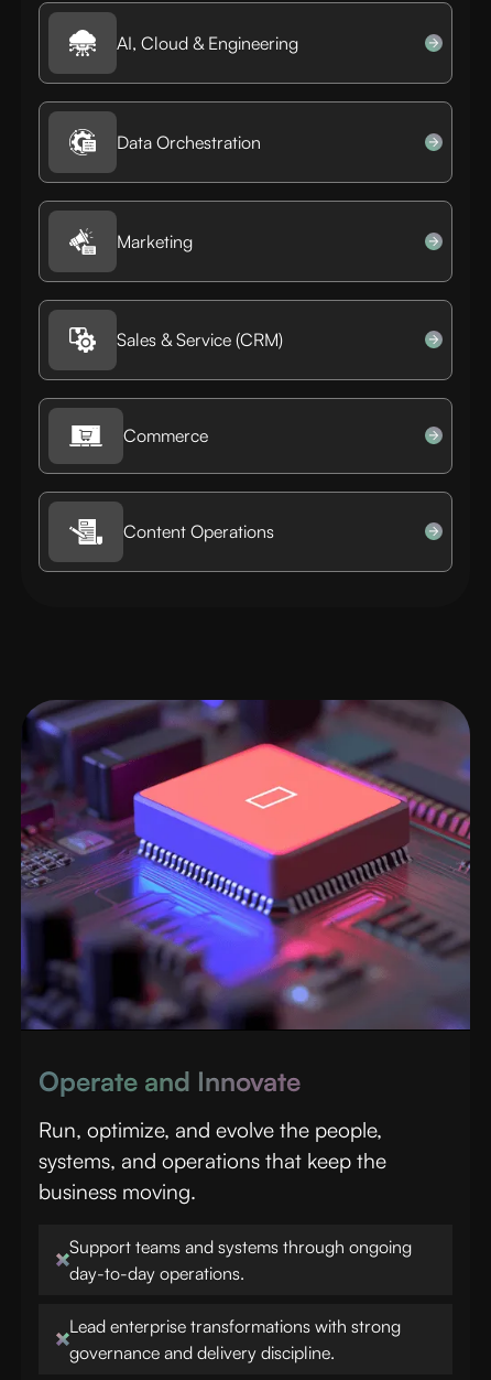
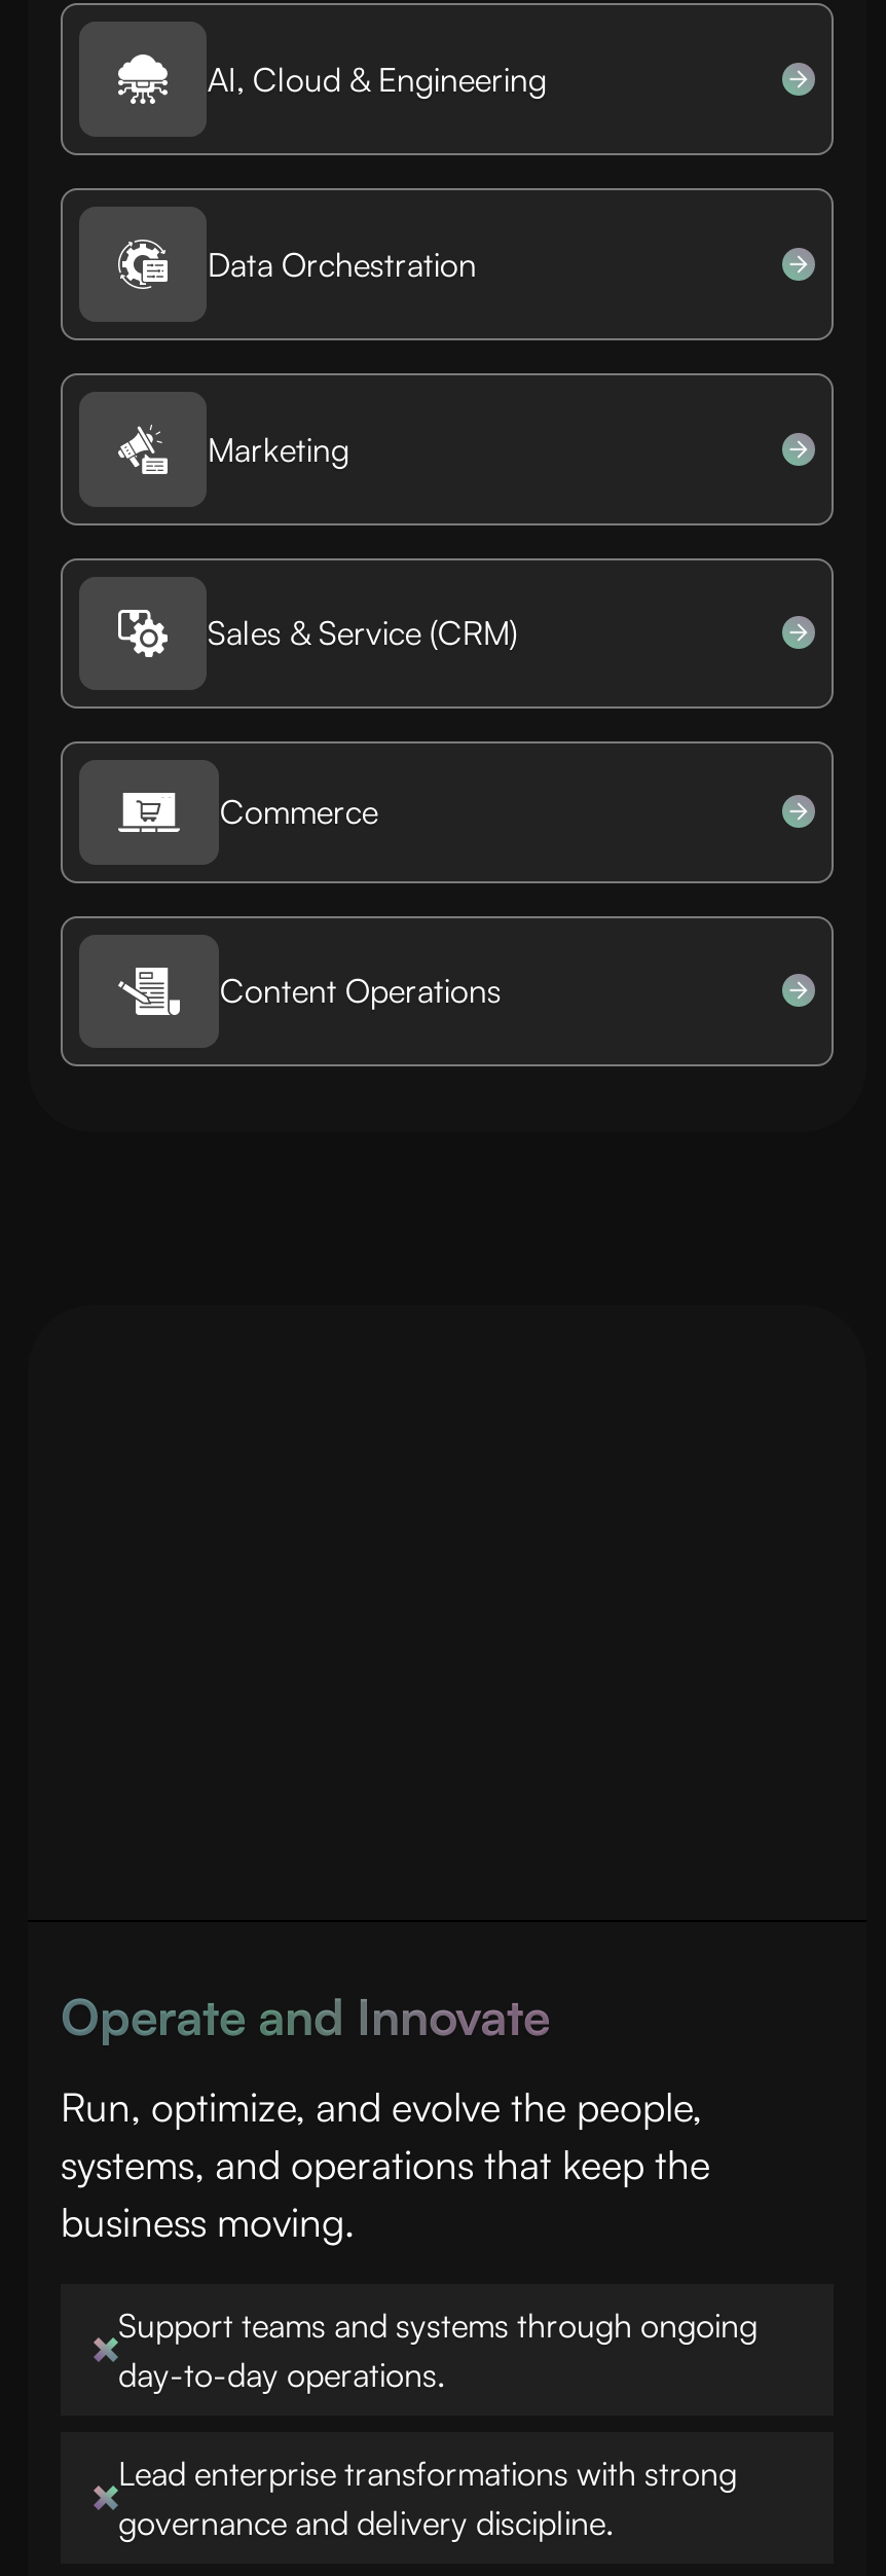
- [image]
